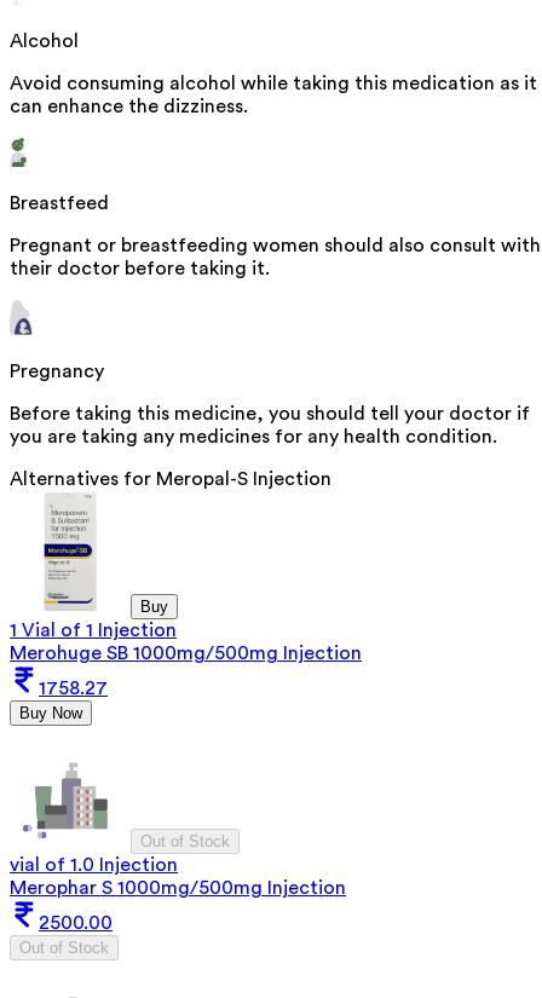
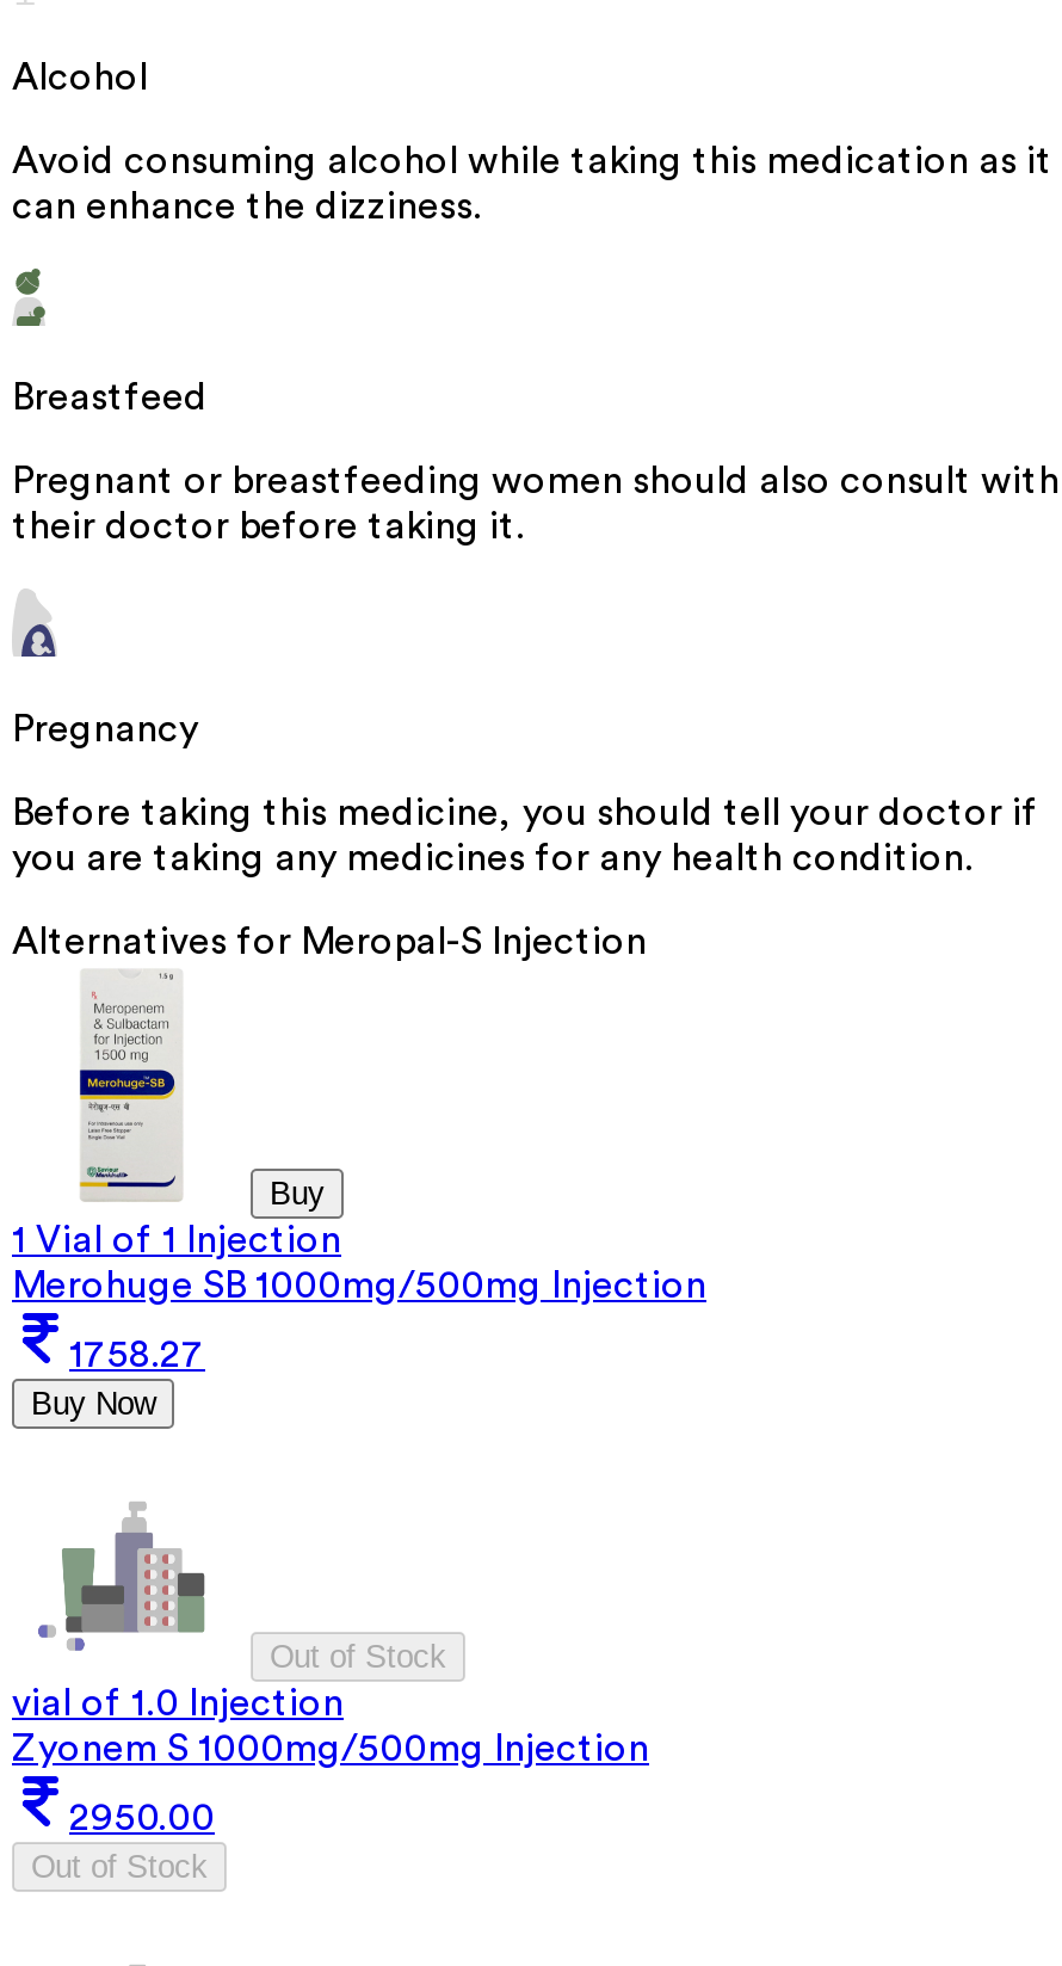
- Merophar S 1000mg/500mg Injection
+ Zyonem S 1000mg/500mg Injection

- 2500.00
+ 2950.00
